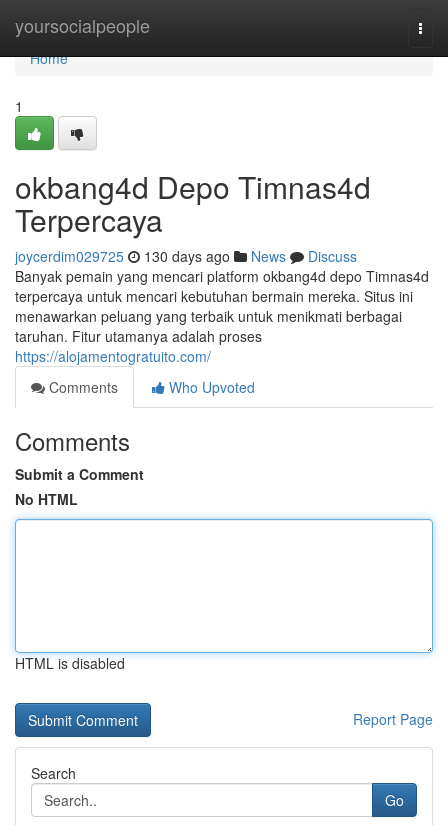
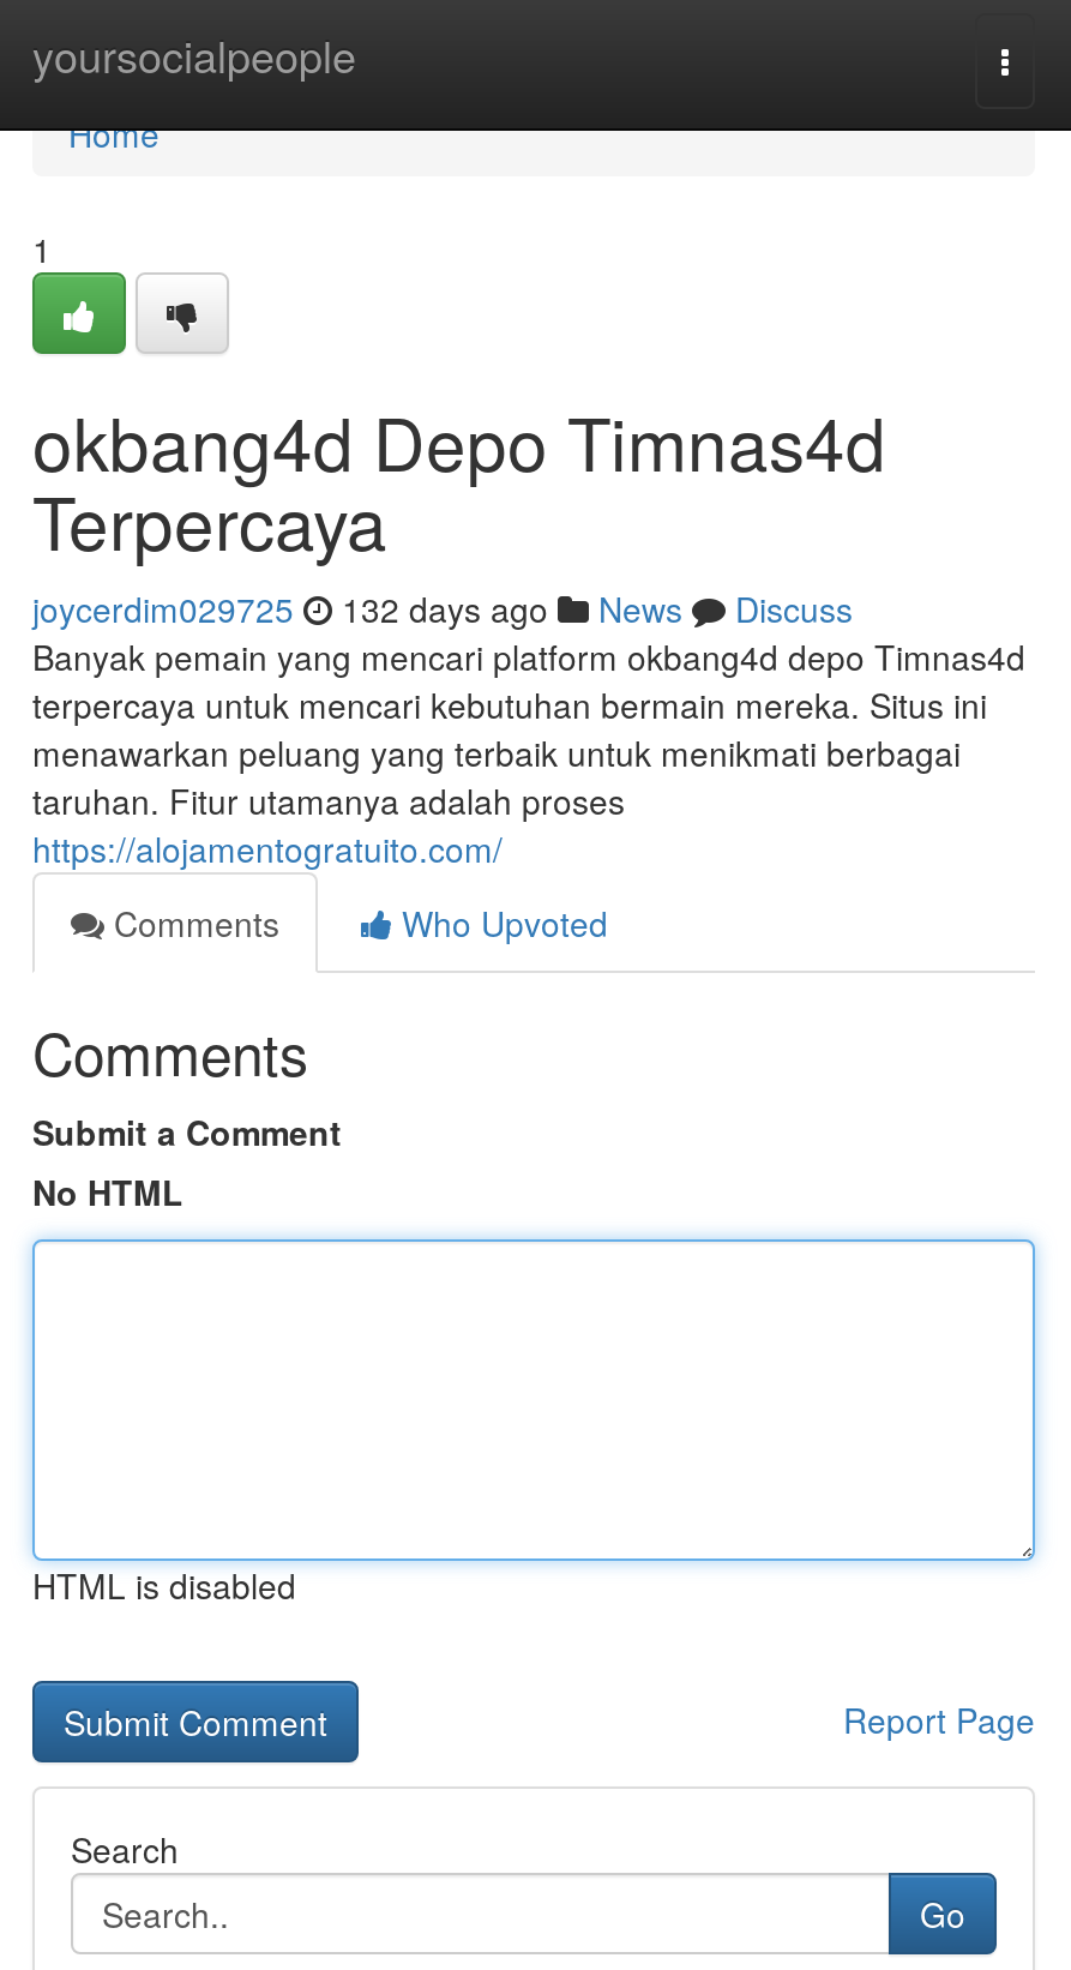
- joycerdim029725 130 days ago News Discuss
+ joycerdim029725 132 days ago News Discuss
